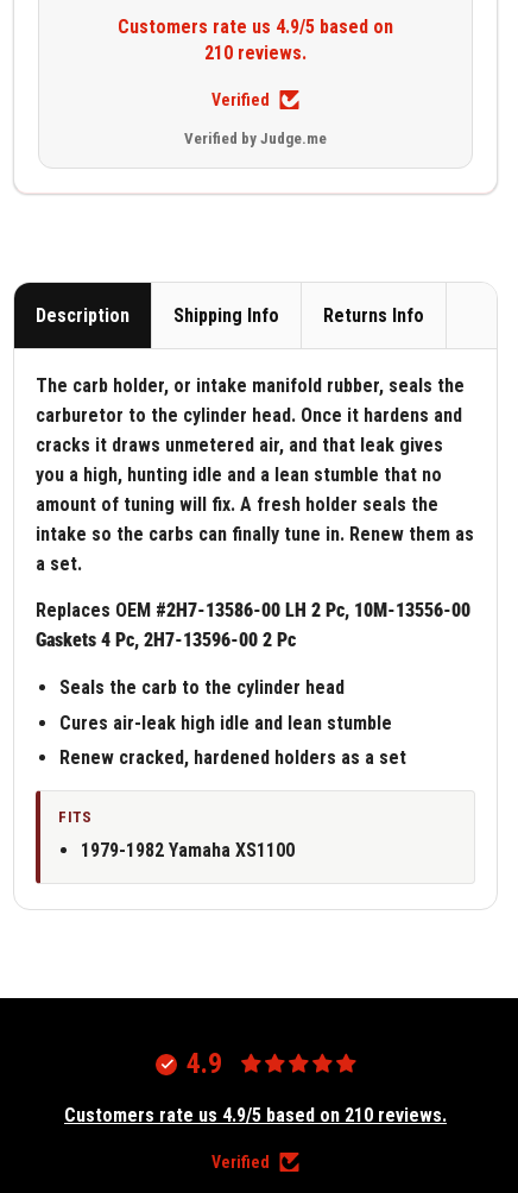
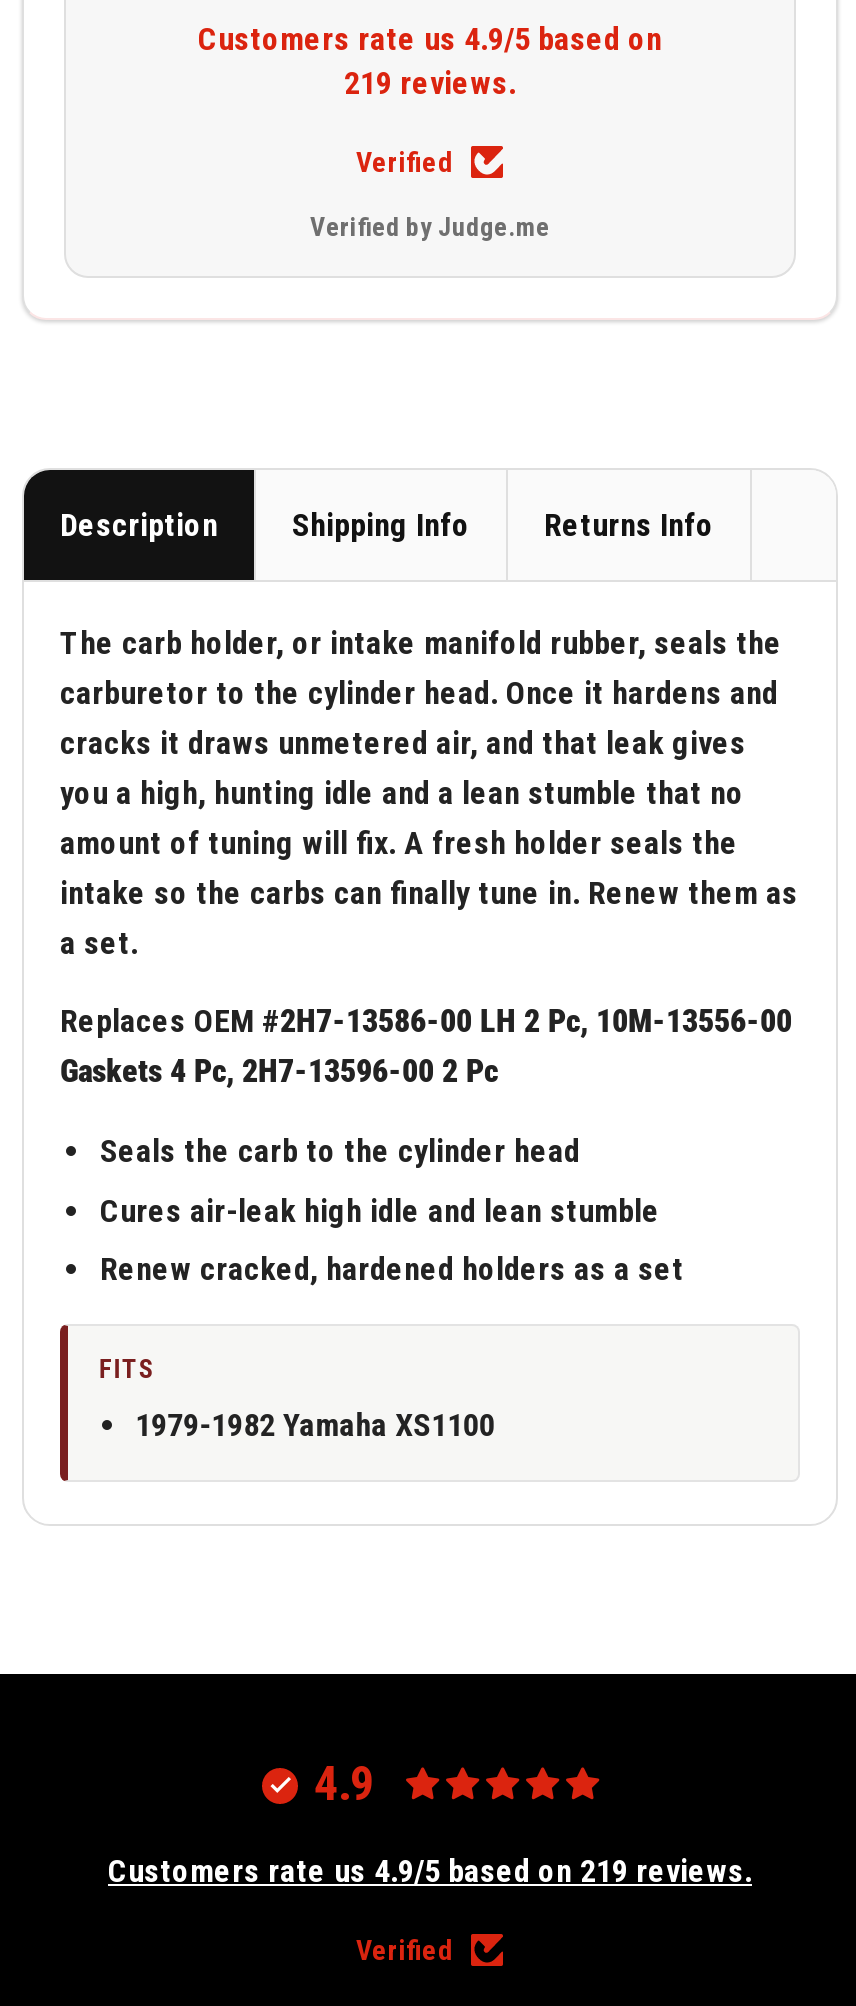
- 210 reviews.
+ 219 reviews.

- Customers rate us 4.9/5 based on 210 reviews.
+ Customers rate us 4.9/5 based on 219 reviews.
